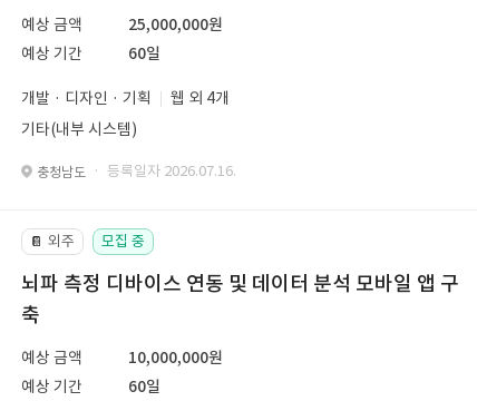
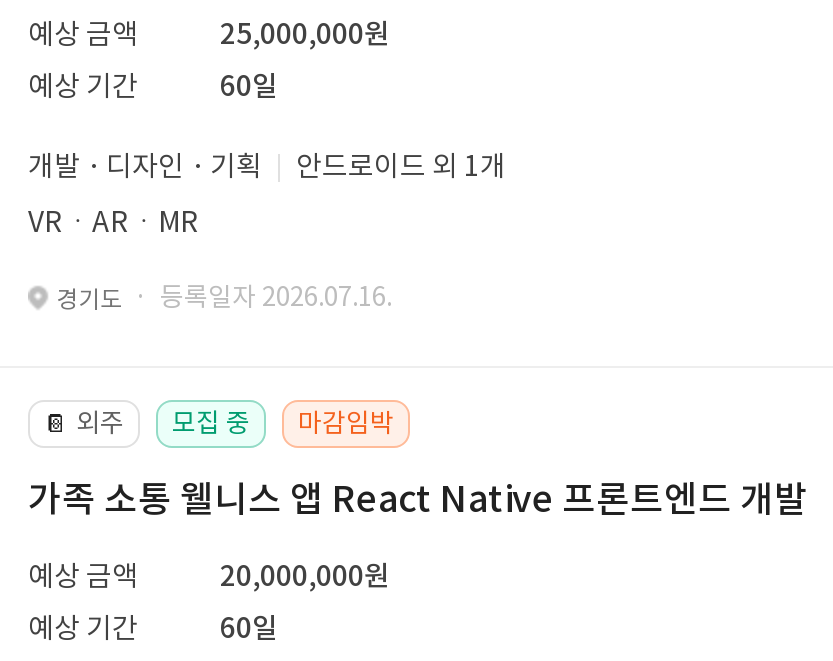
- 웹 외 4개
+ 안드로이드 외 1개

- 기타(내부 시스템)
+ VRㆍARㆍMR

- 충청남도 · 등록일자 2026.07.16.
+ 경기도 · 등록일자 2026.07.16.

- 뇌파 측정 디바이스 연동 및 데이터 분석 모바일 앱 구
- 축
+ 마감임박
+ 가족 소통 웰니스 앱 React Native 프론트엔드 개발

- 10,000,000원
+ 20,000,000원
